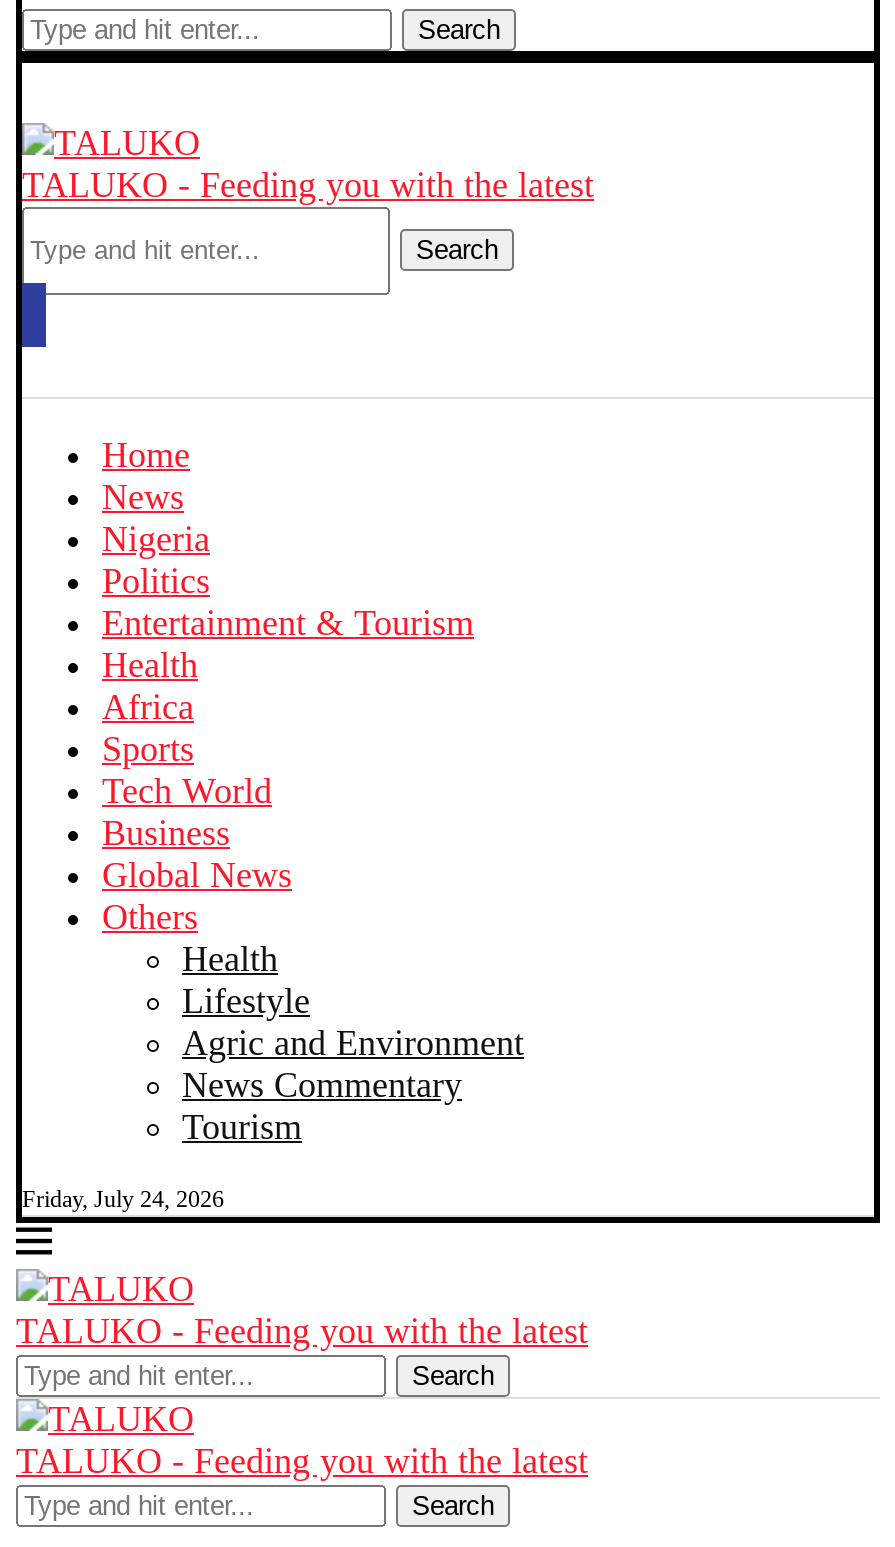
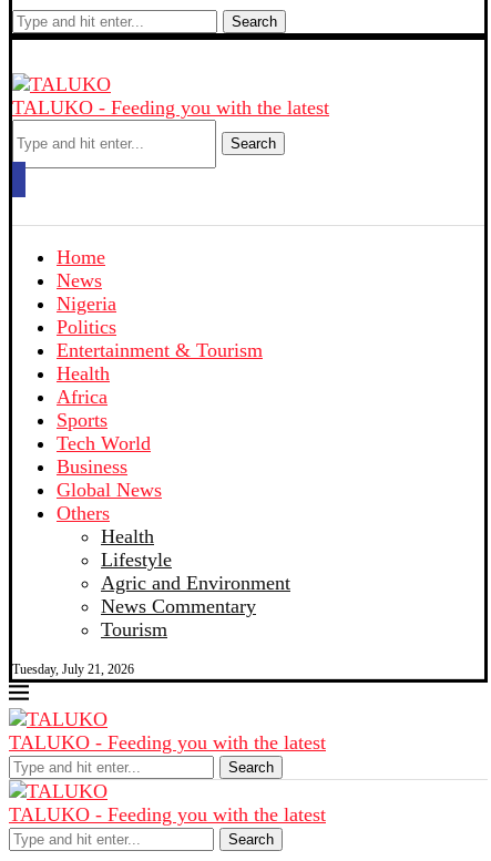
- Friday, July 24, 2026
+ Tuesday, July 21, 2026
